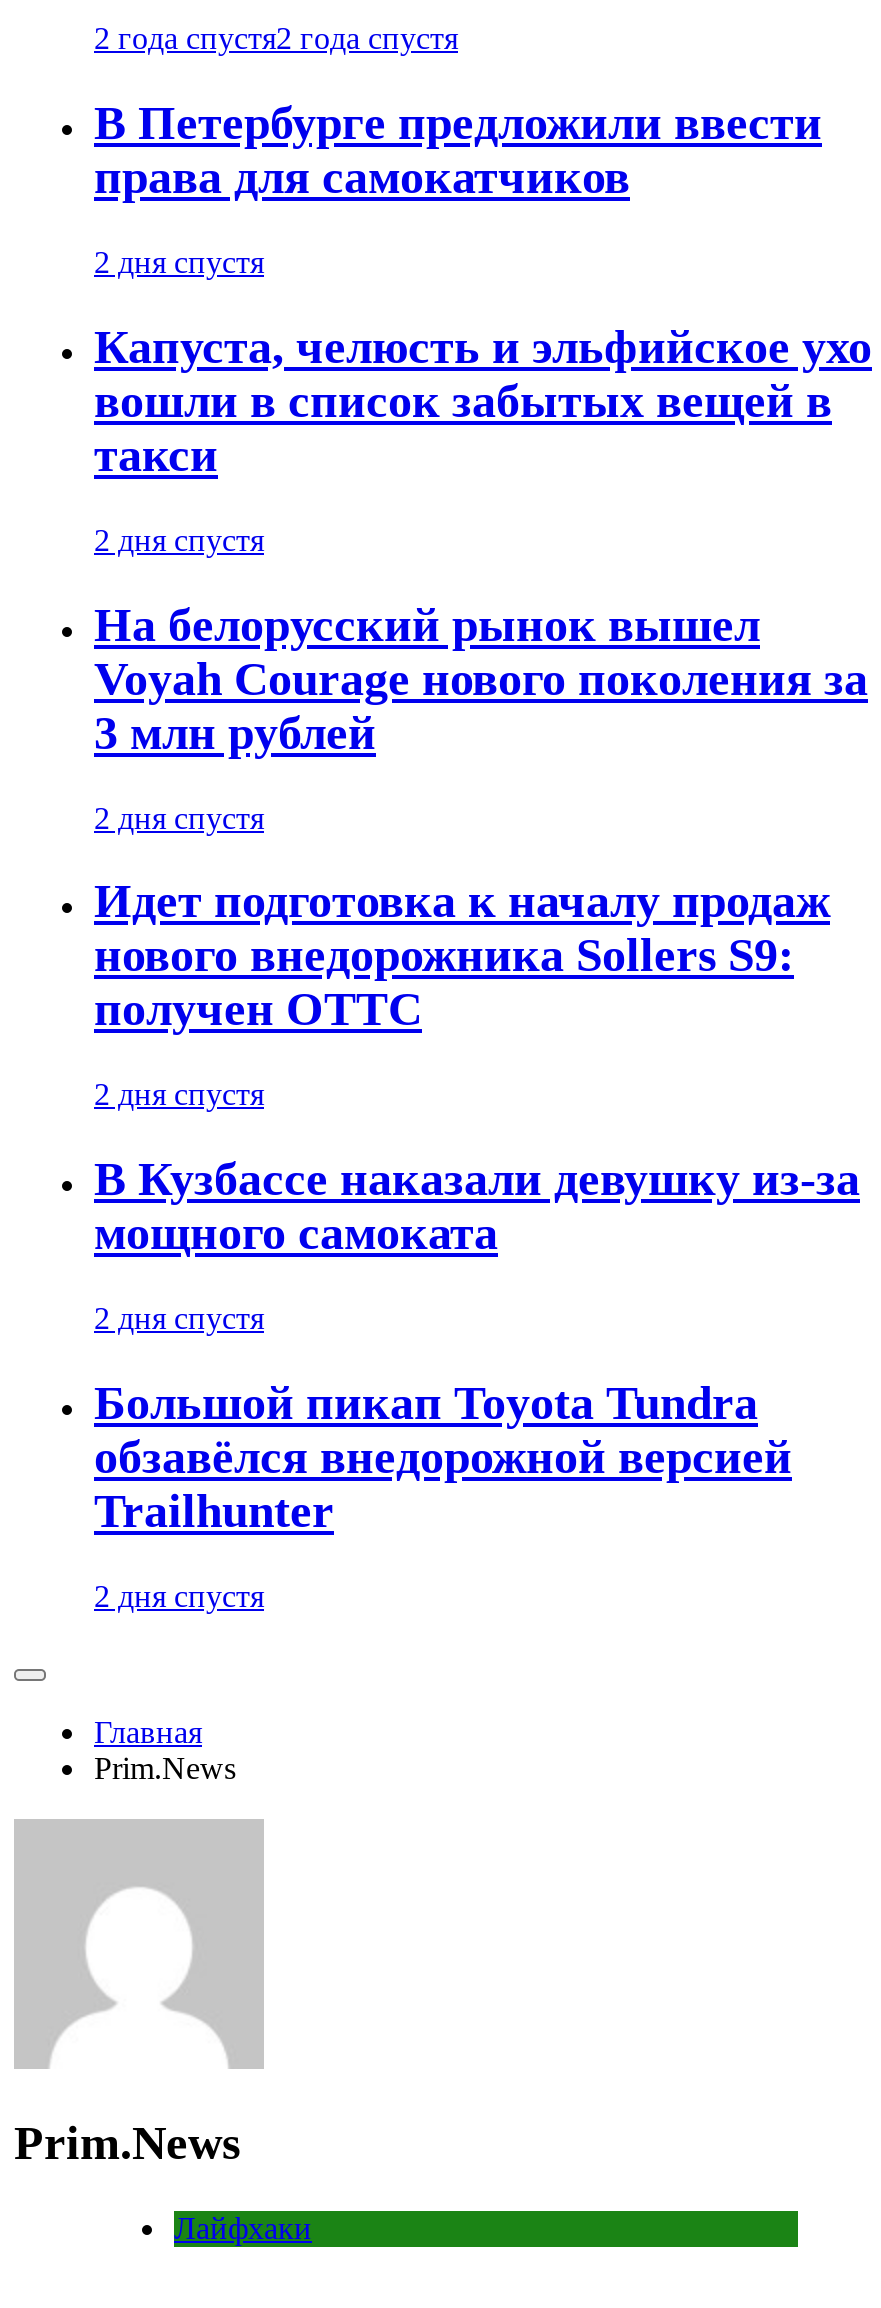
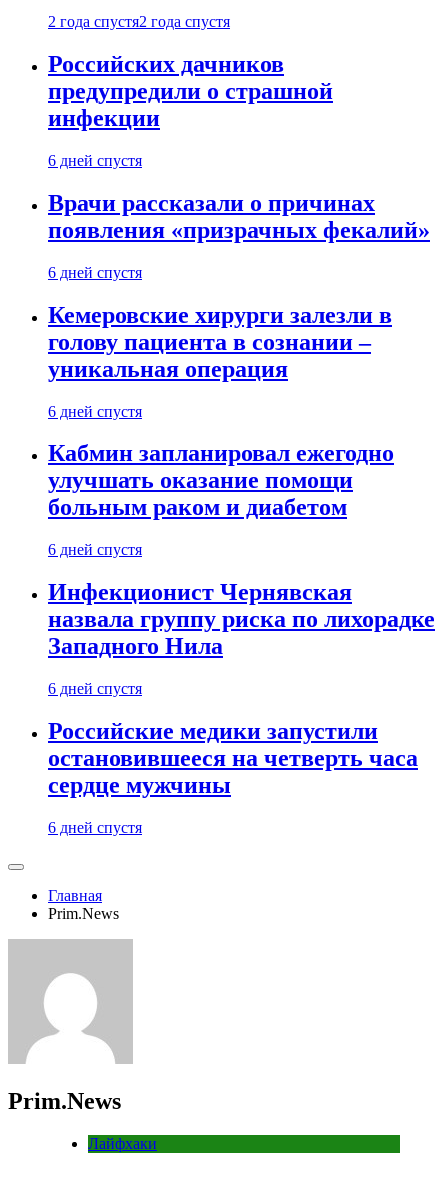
- В Петербурге предложили ввести
- права для самокатчиков
+ Российских дачников
+ предупредили о страшной
+ инфекции

- 2 дня спустя
+ 6 дней спустя

- Капуста, челюсть и эльфийское ухо
- вошли в список забытых вещей в
- такси
+ Врачи рассказали о причинах
+ появления «призрачных фекалий»

- 2 дня спустя
+ 6 дней спустя

- На белорусский рынок вышел
- Voyah Courage нового поколения за
- 3 млн рублей
+ Кемеровские хирурги залезли в
+ голову пациента в сознании –
+ уникальная операция

- 2 дня спустя
+ 6 дней спустя

- Идет подготовка к началу продаж
- нового внедорожника Sollers S9:
- получен ОТТС
+ Кабмин запланировал ежегодно
+ улучшать оказание помощи
+ больным раком и диабетом

- 2 дня спустя
+ 6 дней спустя

- В Кузбассе наказали девушку из-за
- мощного самоката
+ Инфекционист Чернявская
+ назвала группу риска по лихорадке
+ Западного Нила

- 2 дня спустя
+ 6 дней спустя

- Большой пикап Toyota Tundra
- обзавёлся внедорожной версией
- Trailhunter
+ Российские медики запустили
+ остановившееся на четверть часа
+ сердце мужчины

- 2 дня спустя
+ 6 дней спустя
